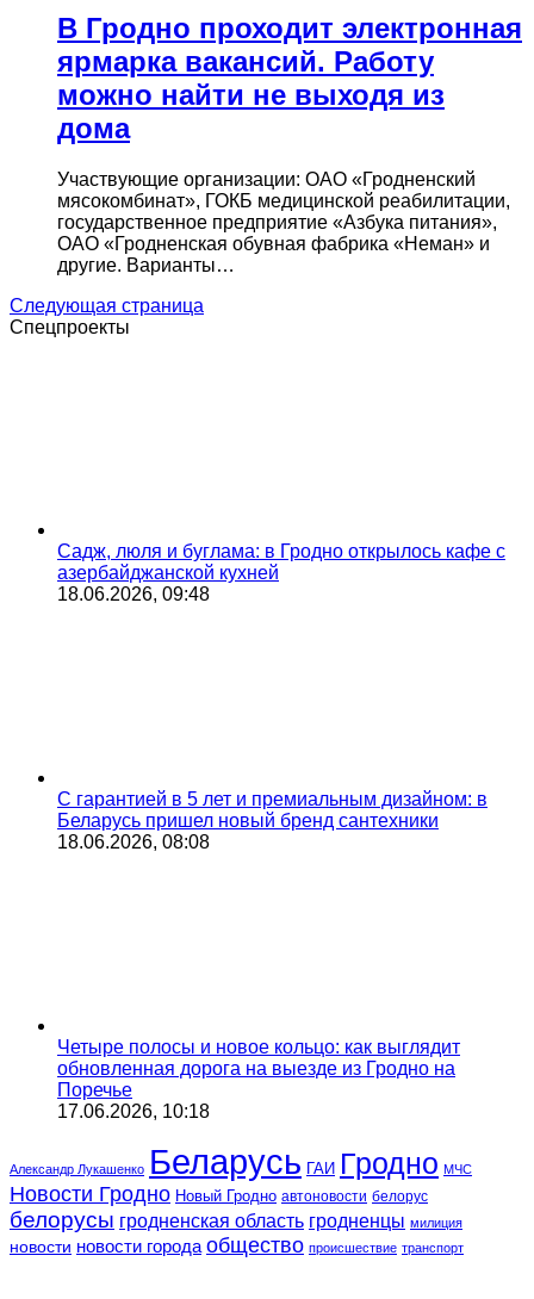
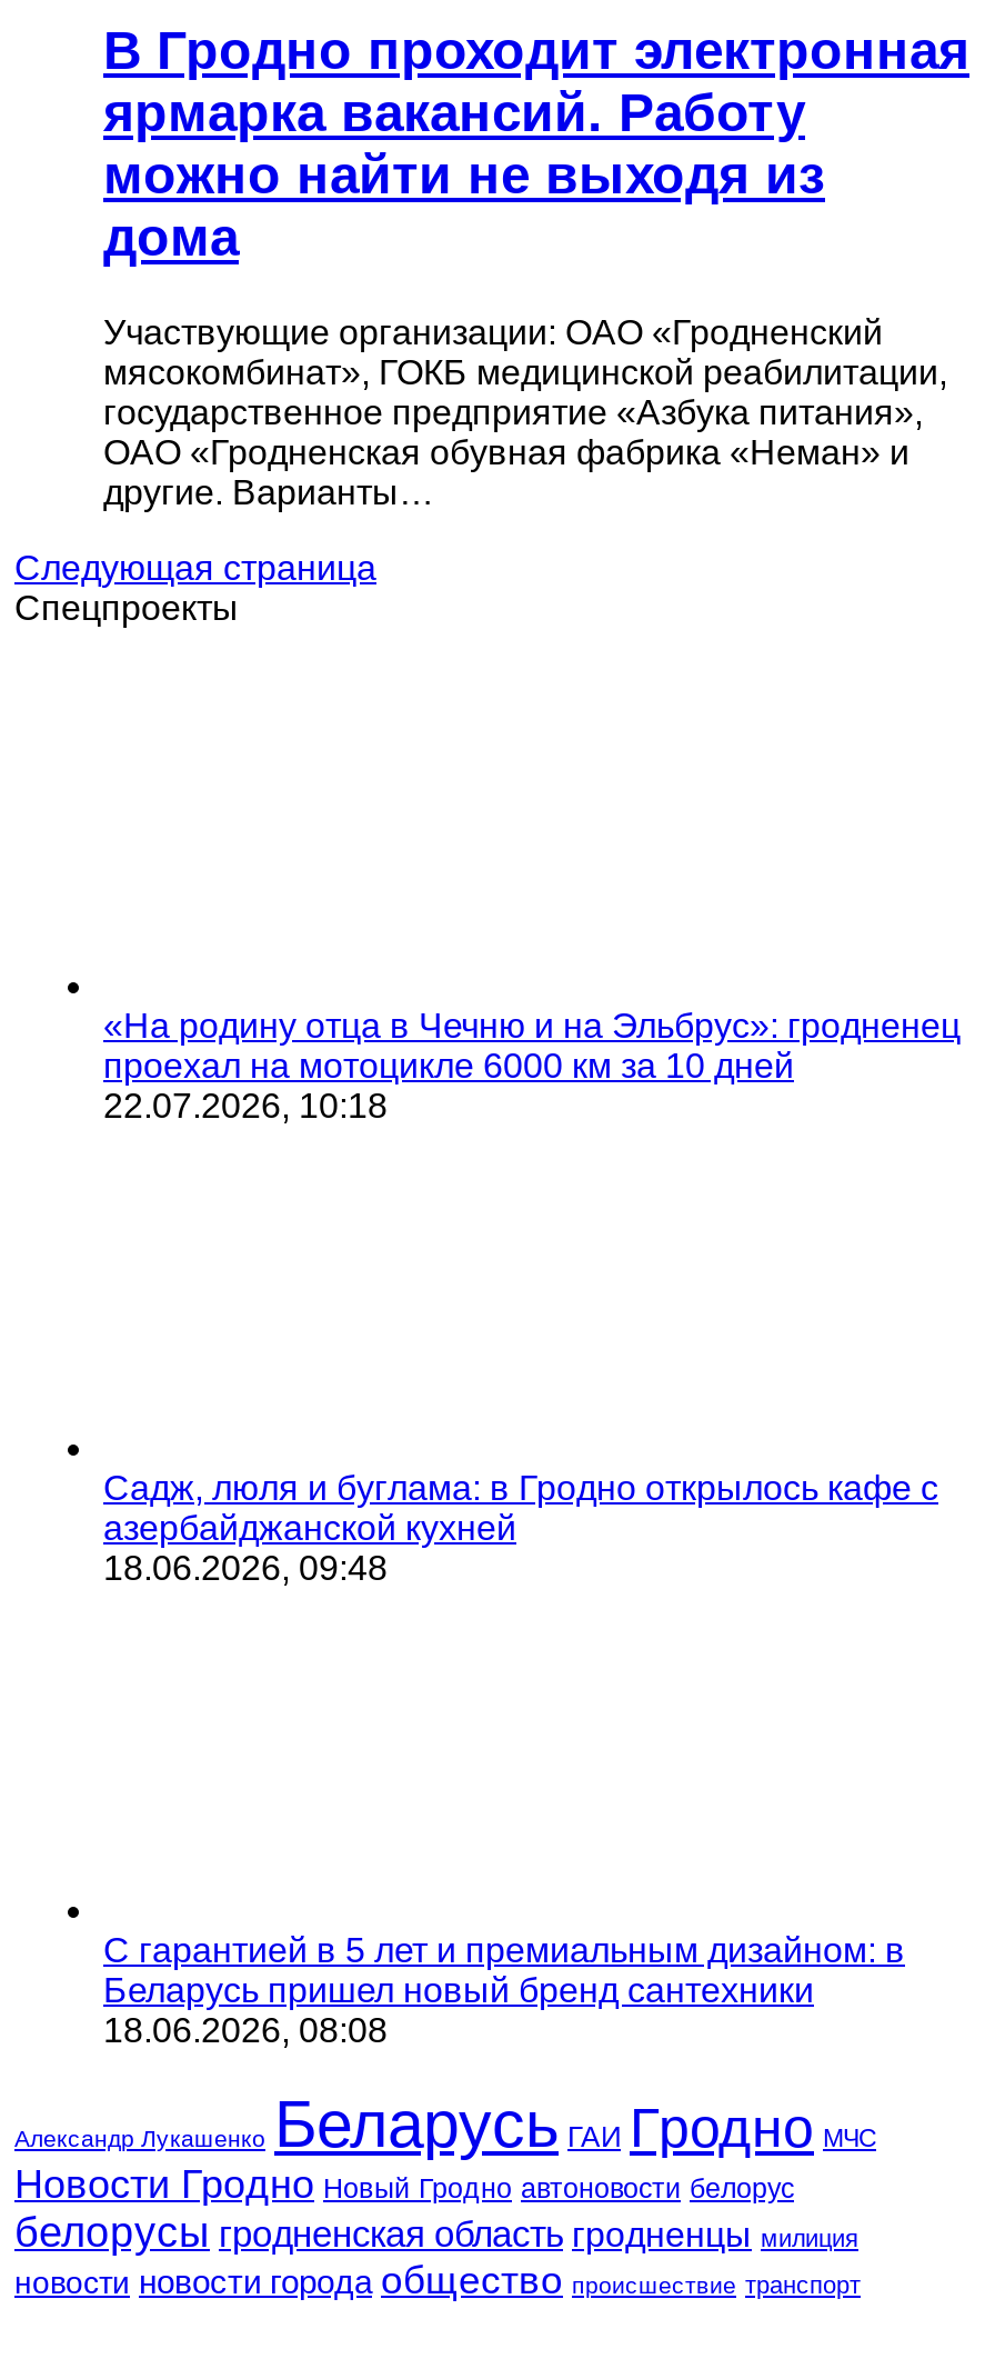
+ «На родину отца в Чечню и на Эльбрус»: гродненец
+ проехал на мотоцикле 6000 км за 10 дней
+ 22.07.2026, 10:18

moved down: Садж, люля и буглама: в Гродно открылось кафе с | азербайджанской кухней | 18.06.2026, 09:48 | С гарантией в 5 лет и премиальным дизайном: в | Беларусь пришел новый бренд сантехники | 18.06.2026, 08:08

- Четыре полосы и новое кольцо: как выглядит
- обновленная дорога на выезде из Гродно на
- Поречье
- 17.06.2026, 10:18
